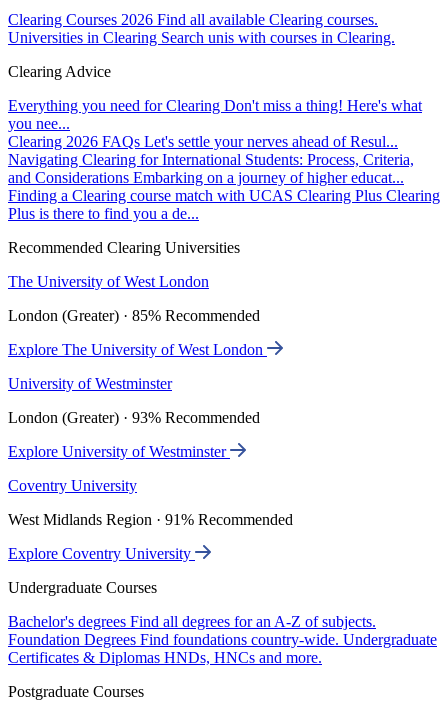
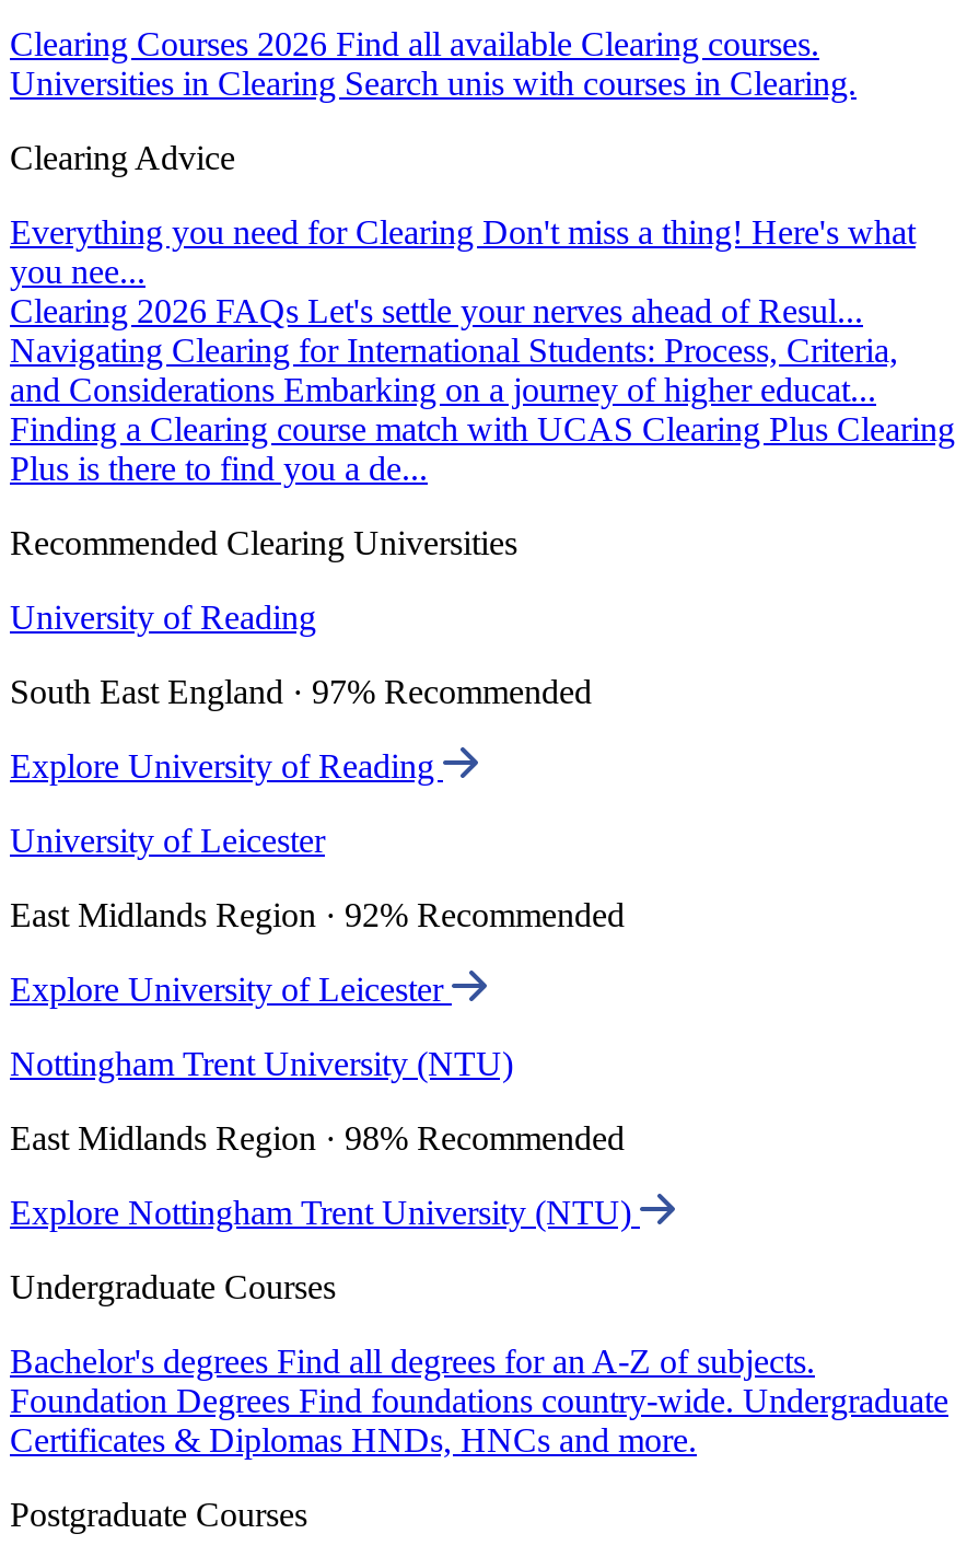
- The University of West London
+ University of Reading

- London (Greater) · 85% Recommended
+ South East England · 97% Recommended

- Explore The University of West London
+ Explore University of Reading

- University of Westminster
+ University of Leicester

- London (Greater) · 93% Recommended
+ East Midlands Region · 92% Recommended

- Explore University of Westminster
+ Explore University of Leicester

- Coventry University
+ Nottingham Trent University (NTU)

- West Midlands Region · 91% Recommended
+ East Midlands Region · 98% Recommended

- Explore Coventry University
+ Explore Nottingham Trent University (NTU)
